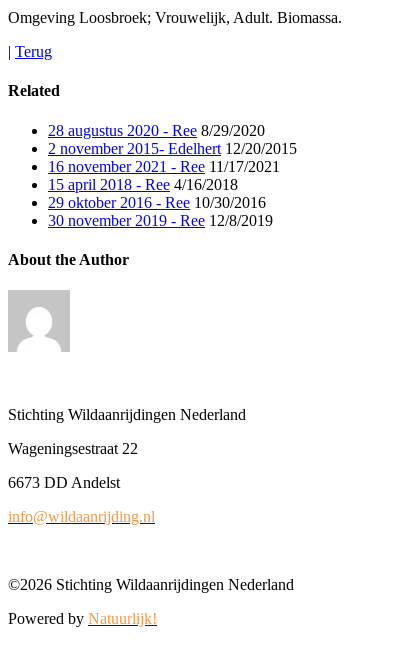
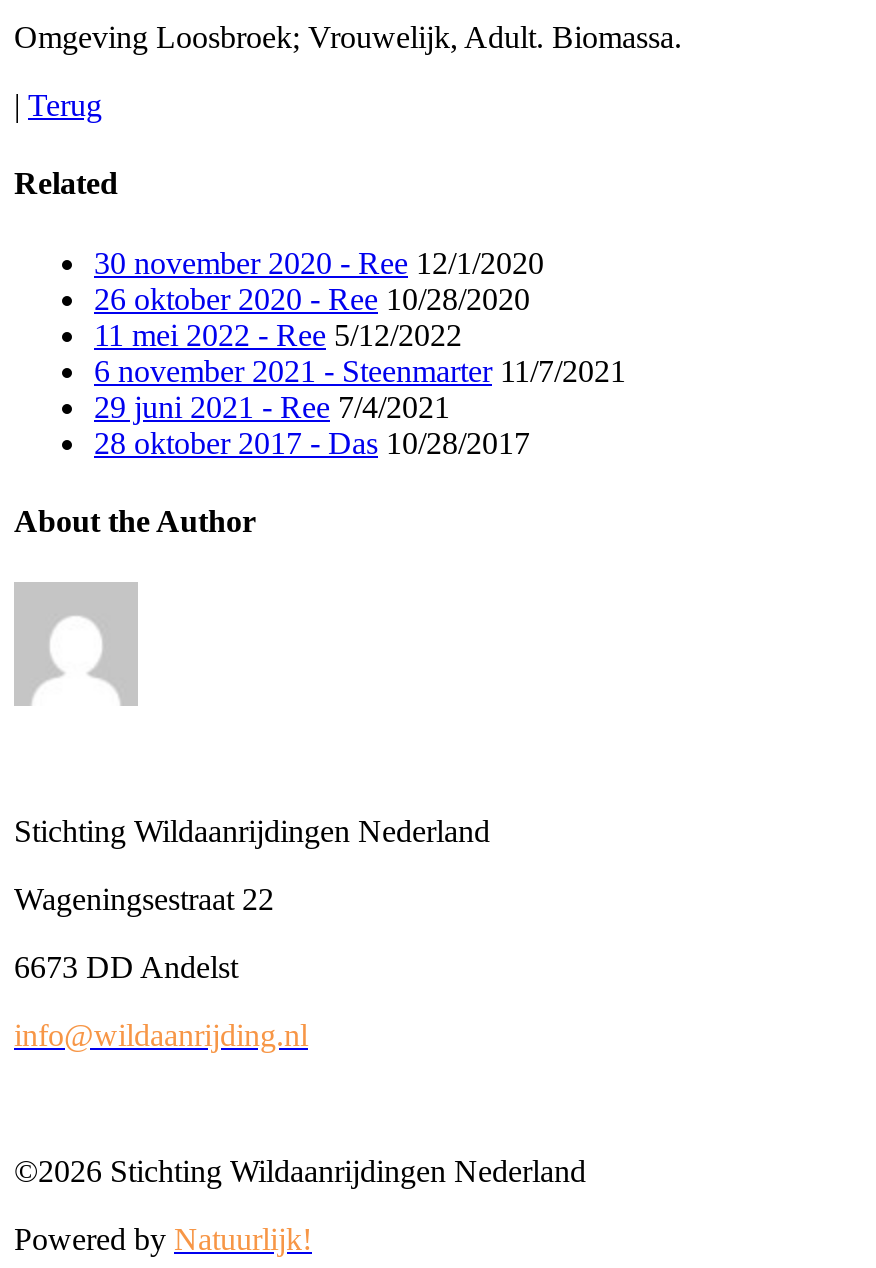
- 28 augustus 2020 - Ree 8/29/2020
- 2 november 2015- Edelhert 12/20/2015
- 16 november 2021 - Ree 11/17/2021
- 15 april 2018 - Ree 4/16/2018
- 29 oktober 2016 - Ree 10/30/2016
- 30 november 2019 - Ree 12/8/2019
+ 30 november 2020 - Ree 12/1/2020
+ 26 oktober 2020 - Ree 10/28/2020
+ 11 mei 2022 - Ree 5/12/2022
+ 6 november 2021 - Steenmarter 11/7/2021
+ 29 juni 2021 - Ree 7/4/2021
+ 28 oktober 2017 - Das 10/28/2017
